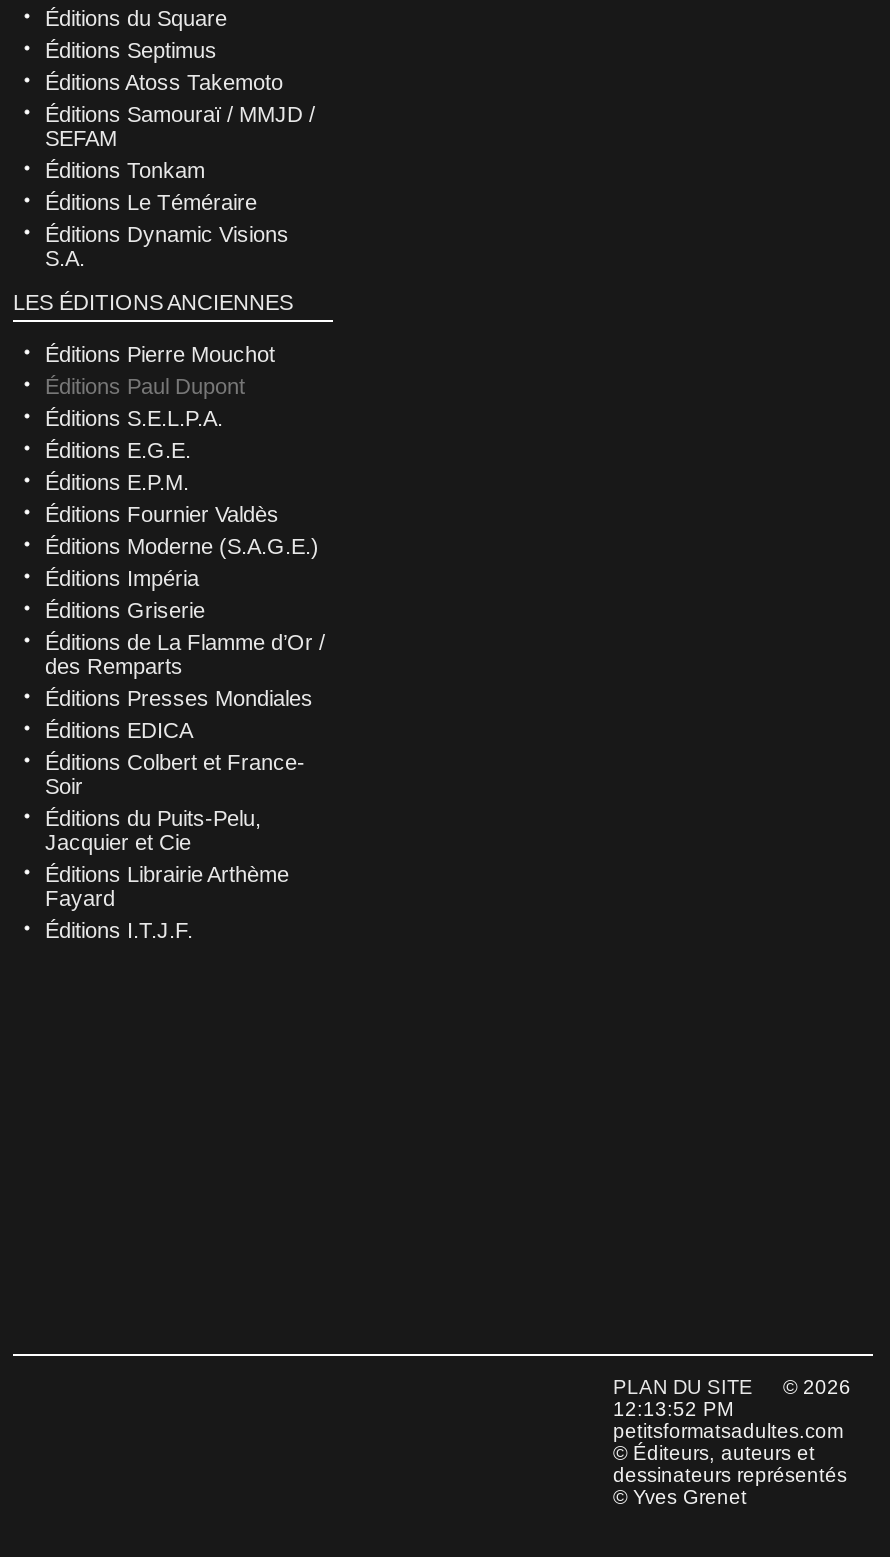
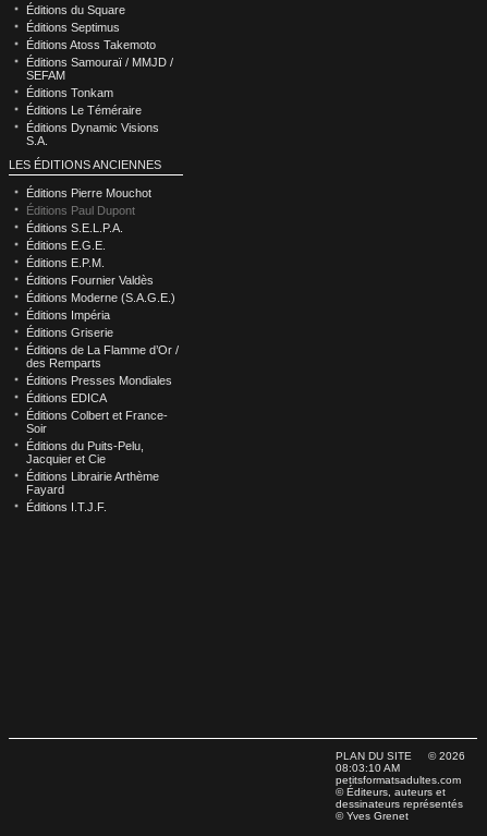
- 12:13:52 PM
+ 08:03:10 AM
